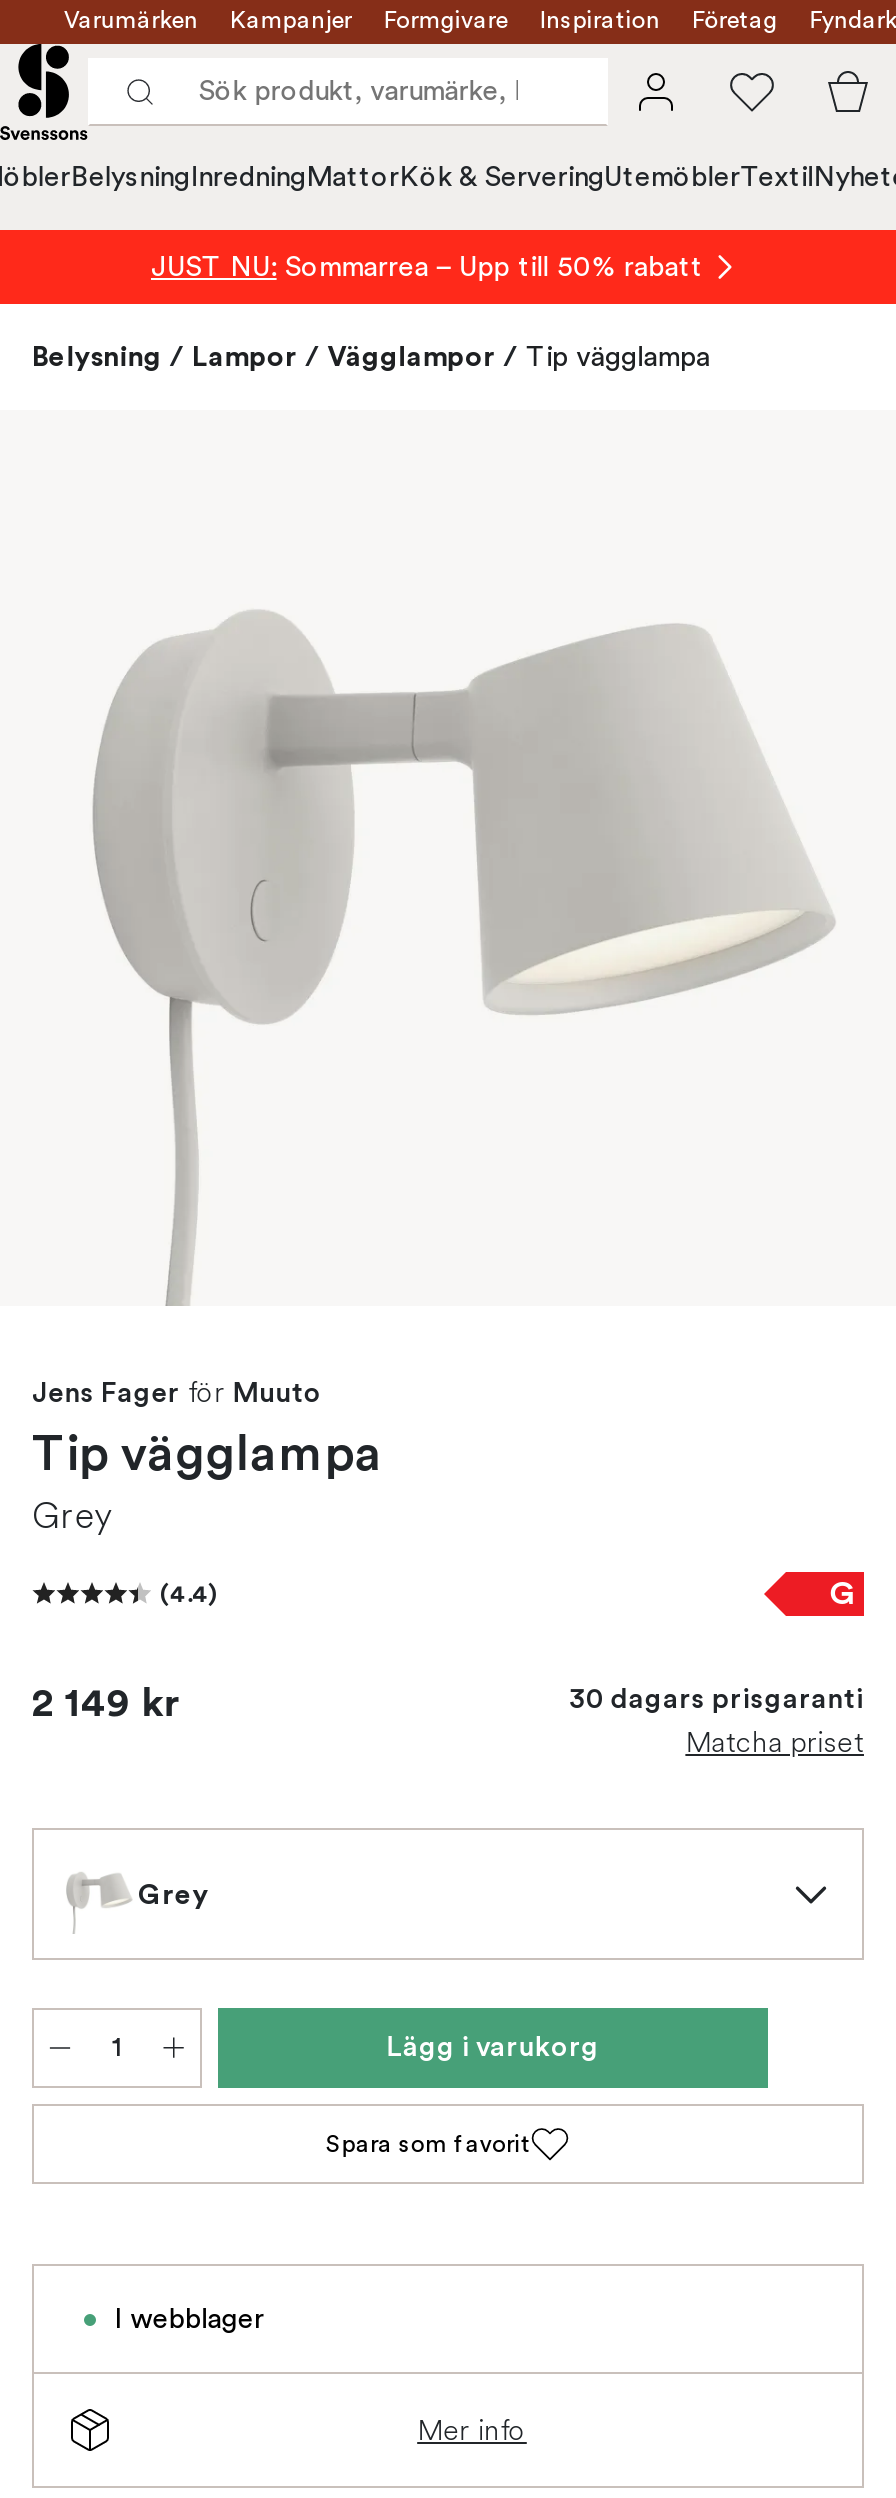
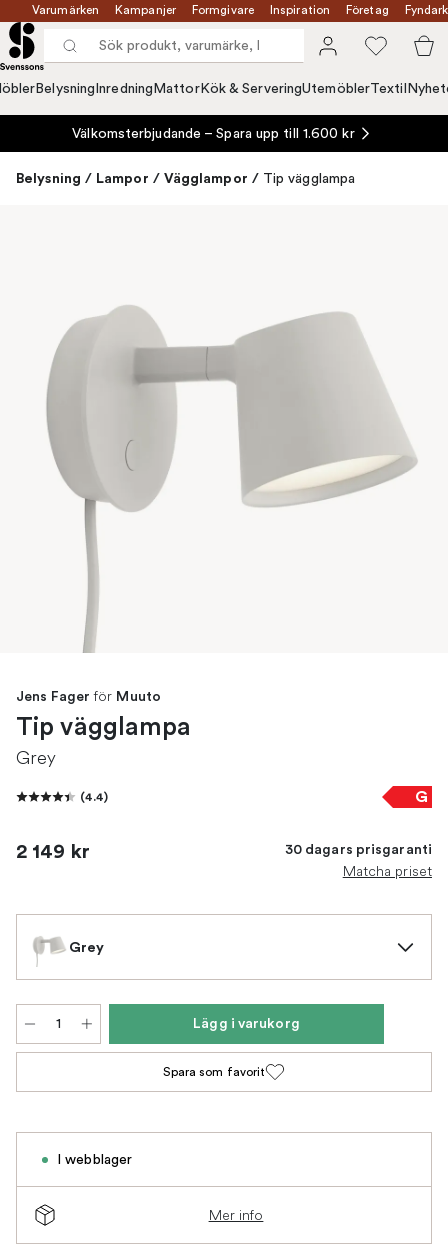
- JUST NU: Sommarrea – Upp till 50% rabatt
+ Välkomsterbjudande – Spara upp till 1.600 kr
